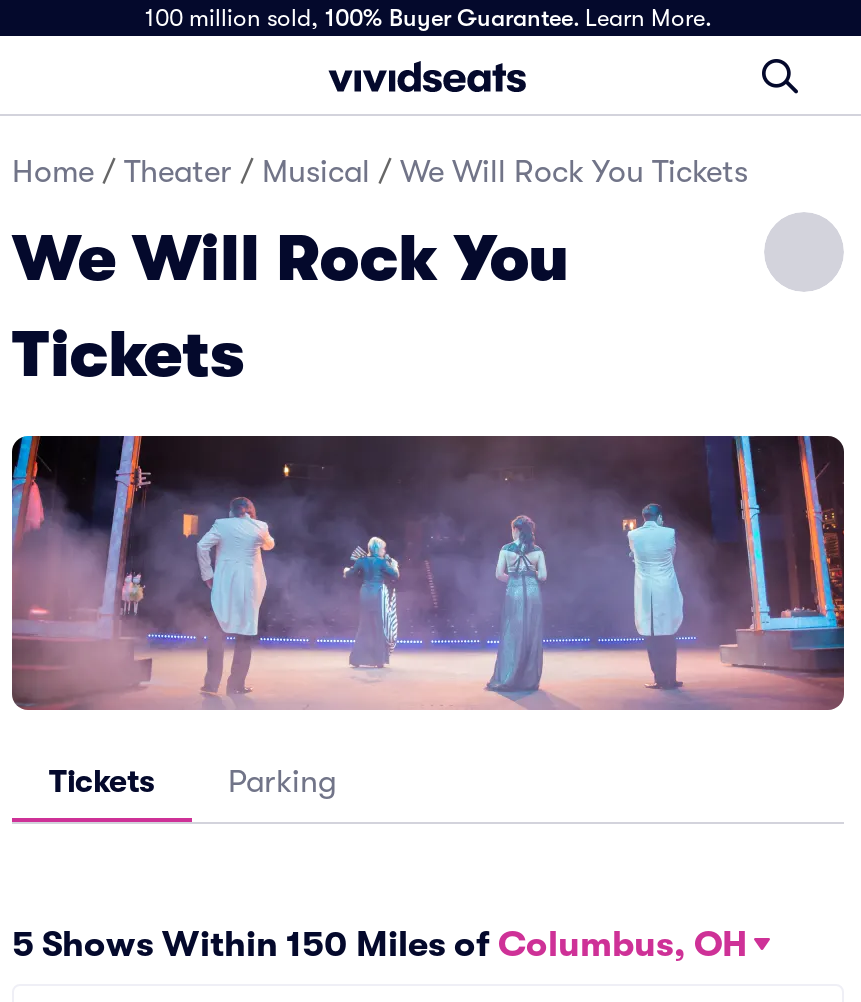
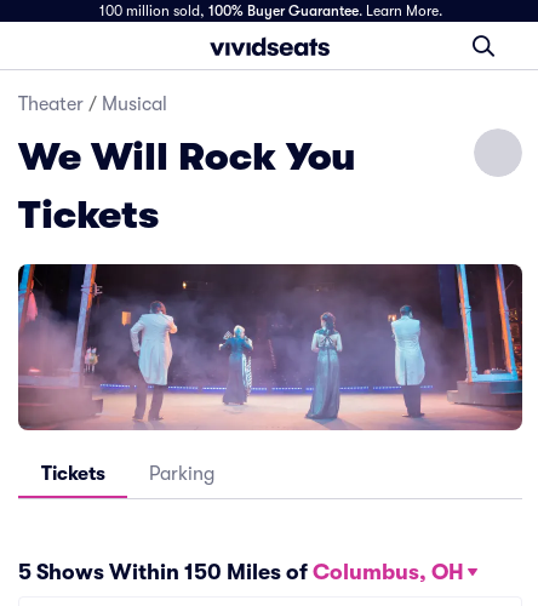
- Home / Theater / Musical / We Will Rock You Tickets
+ Theater / Musical
